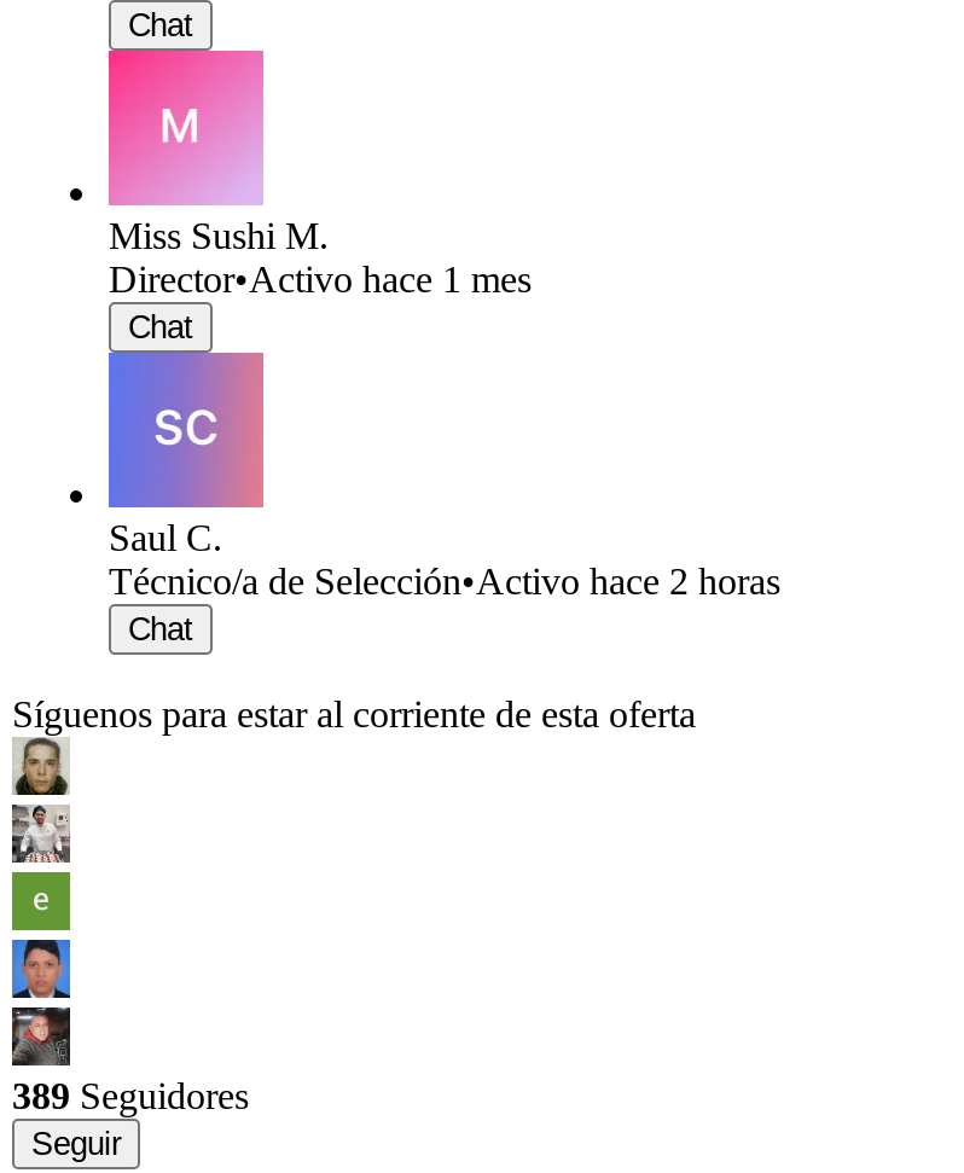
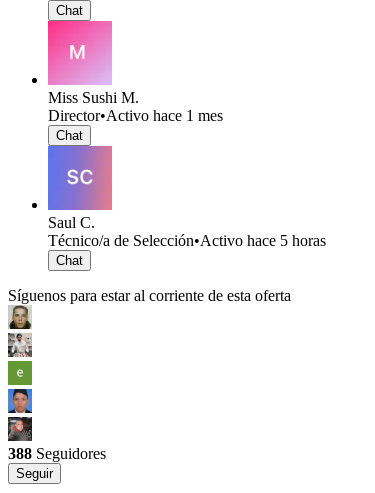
- Técnico/a de Selección•Activo hace 2 horas
+ Técnico/a de Selección•Activo hace 5 horas

- 389 Seguidores
+ 388 Seguidores
